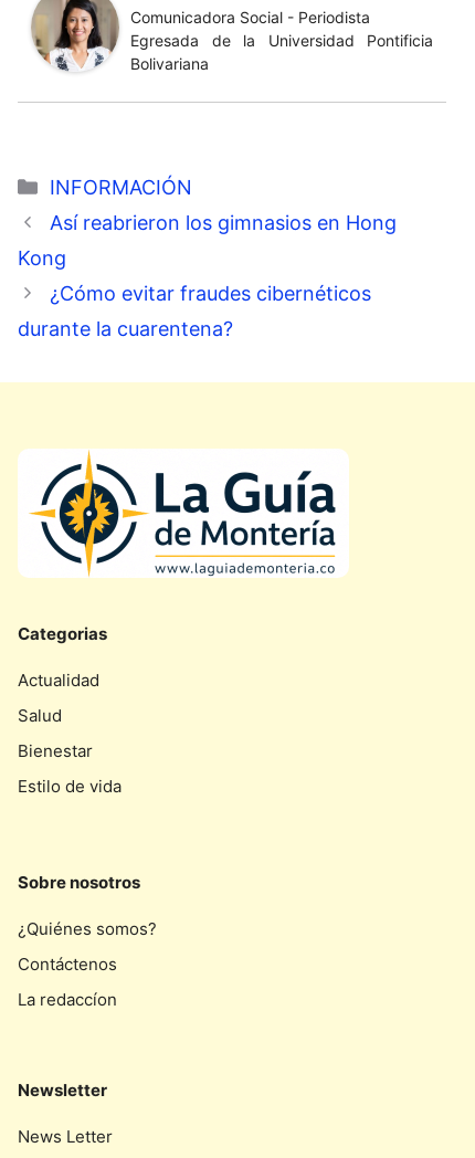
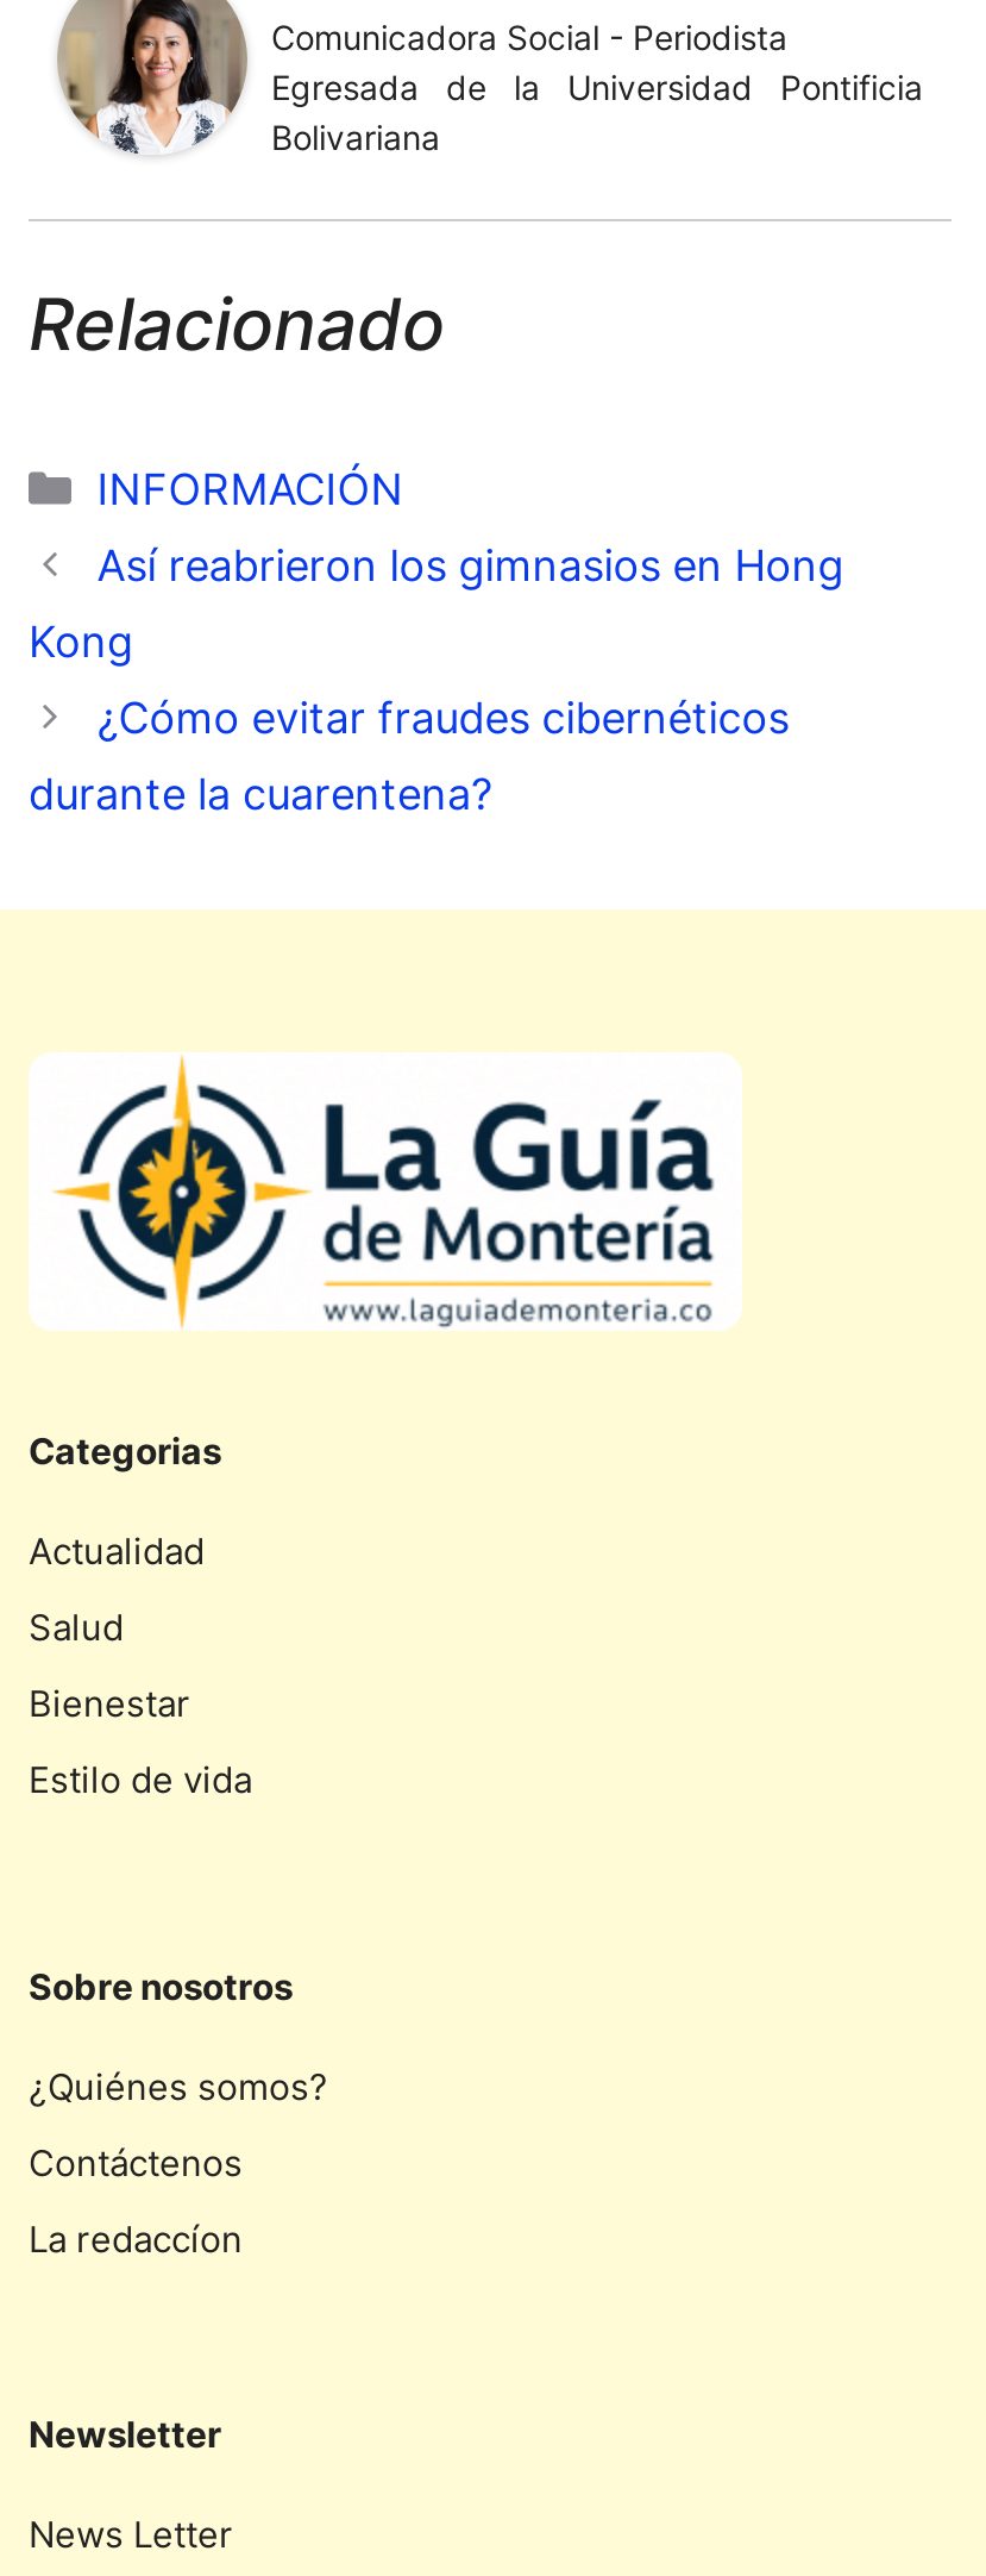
+ Relacionado
